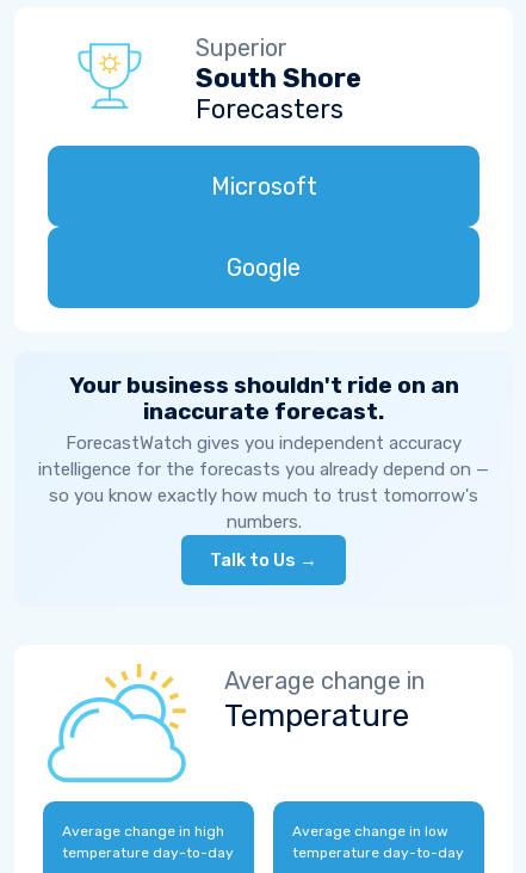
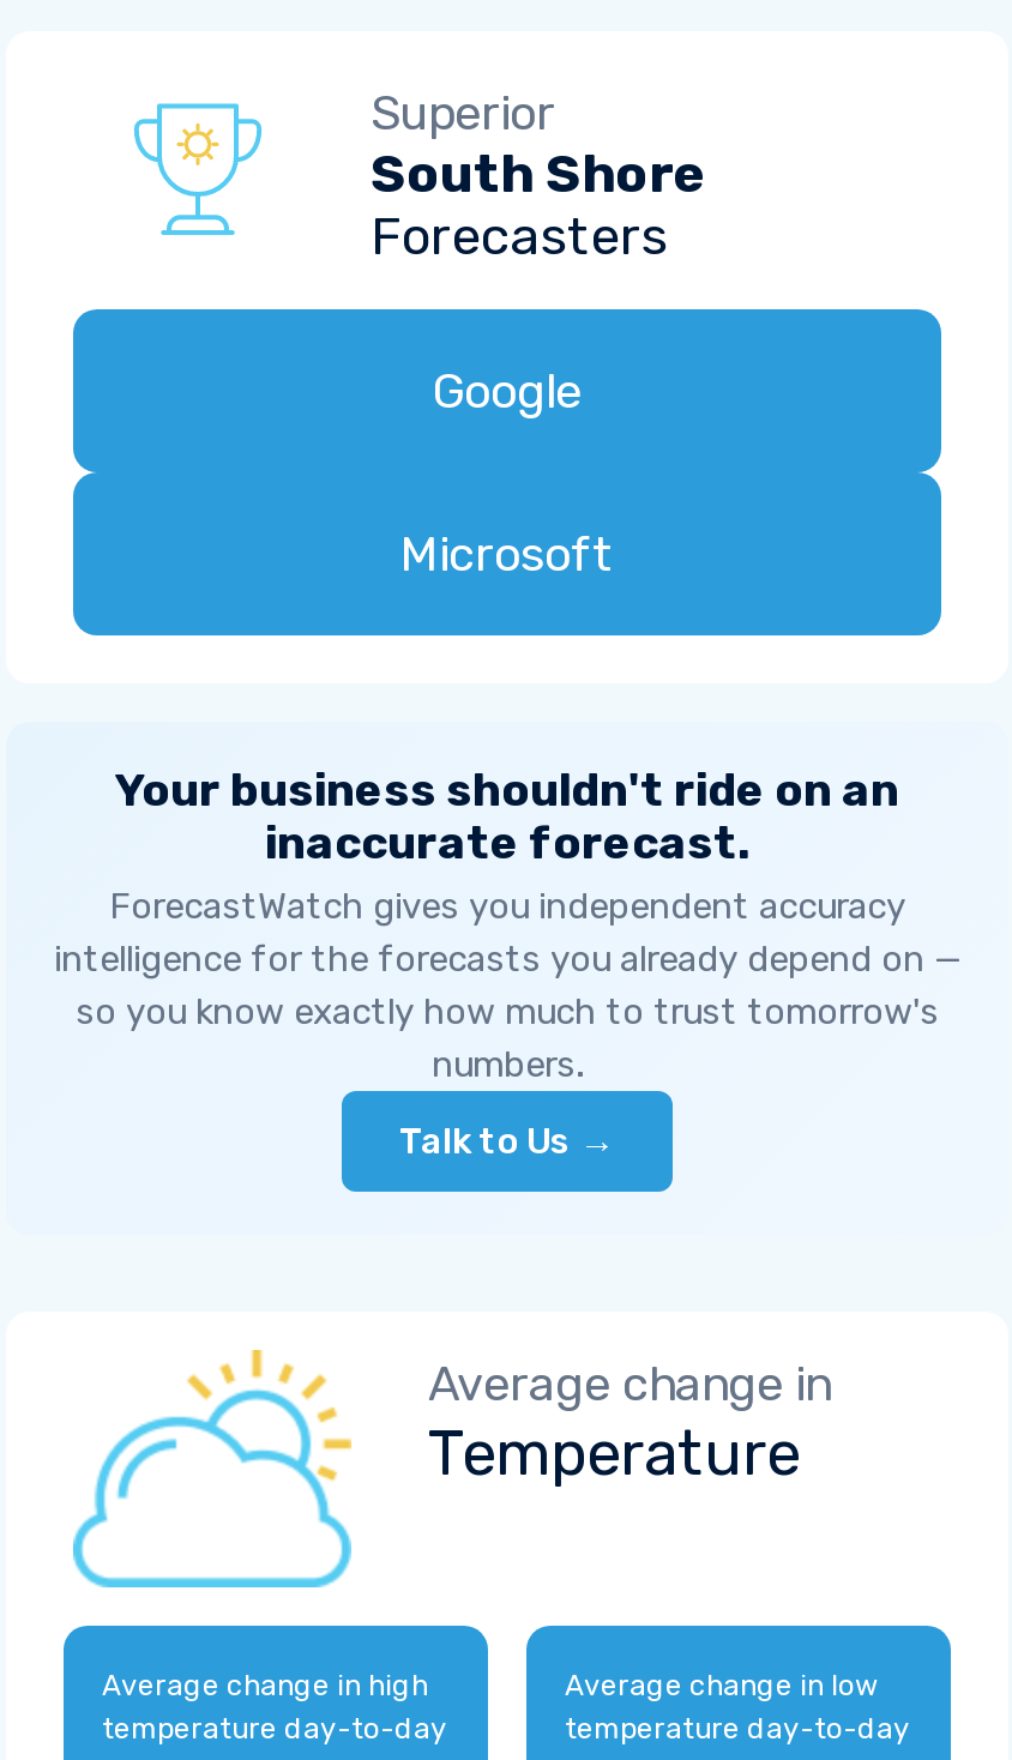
moved down: Microsoft

moved up: Google
